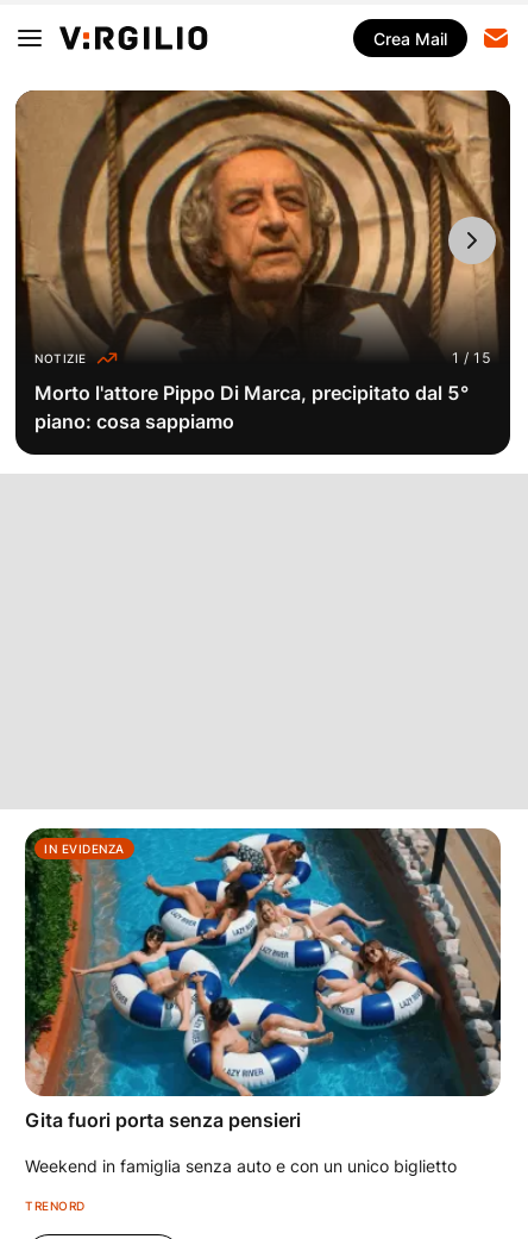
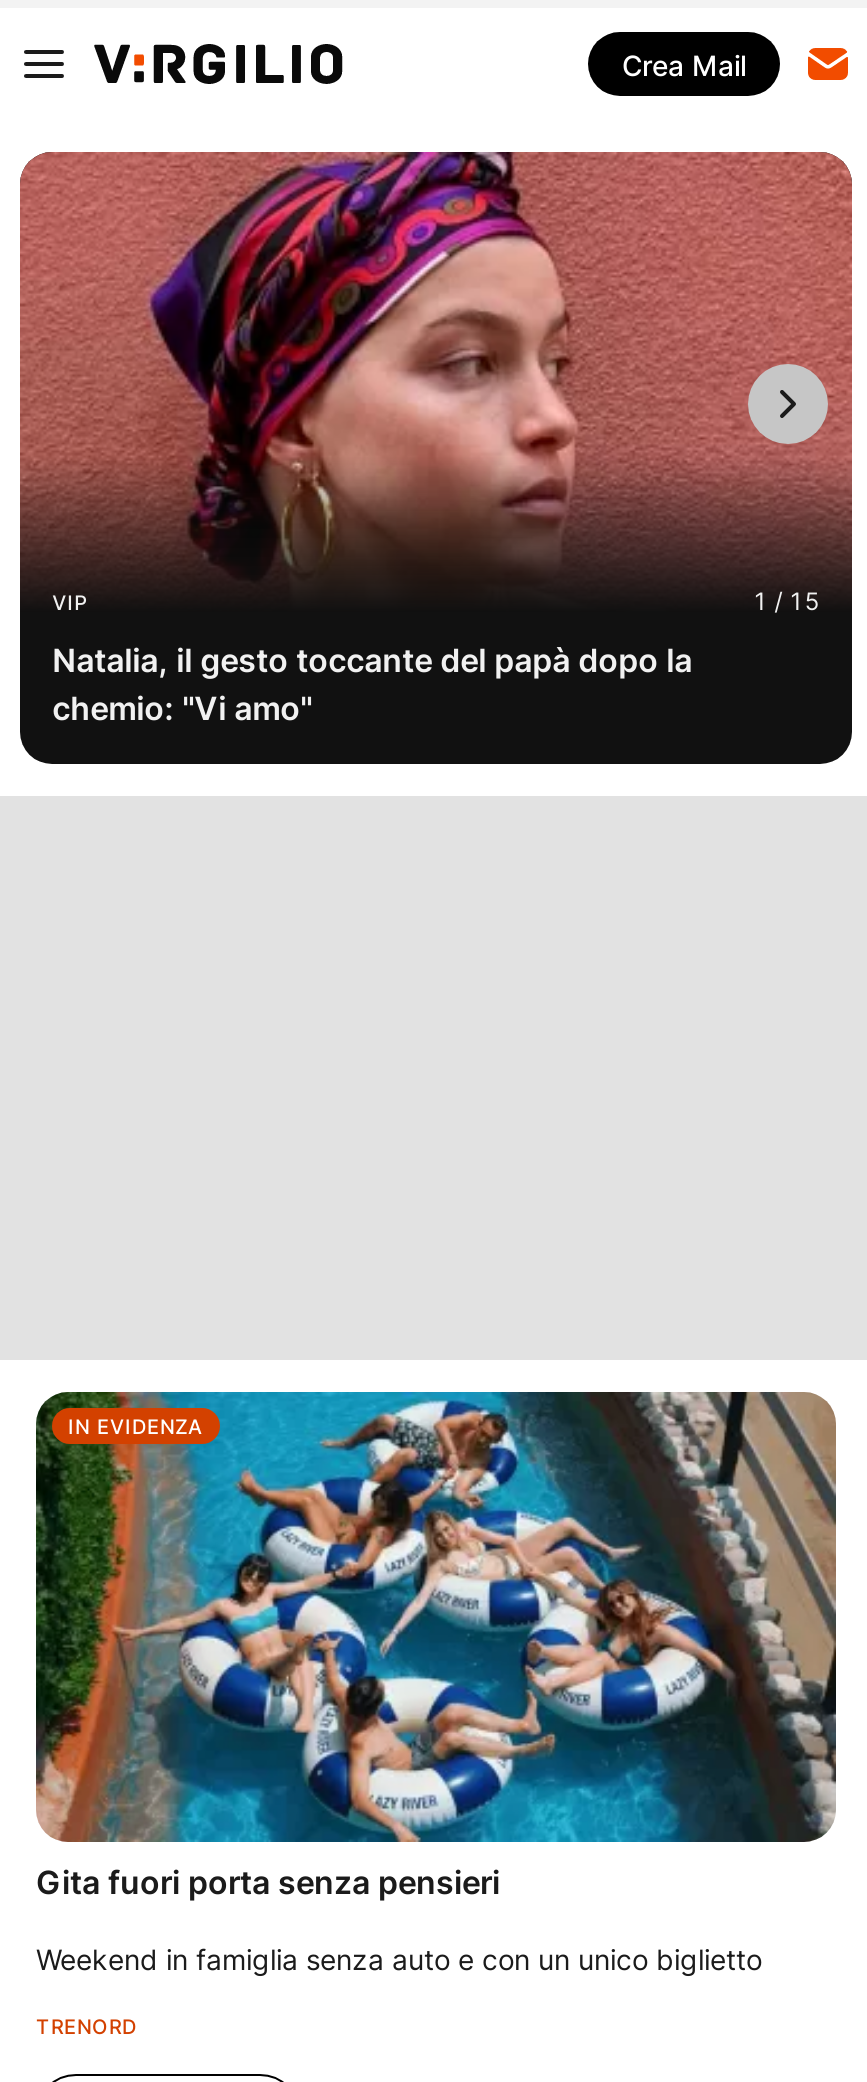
- [image]
- NOTIZIE
+ [image]
+ VIP

- Morto l'attore Pippo Di Marca, precipitato dal 5°
- piano: cosa sappiamo
+ Natalia, il gesto toccante del papà dopo la
+ chemio: "Vi amo"
